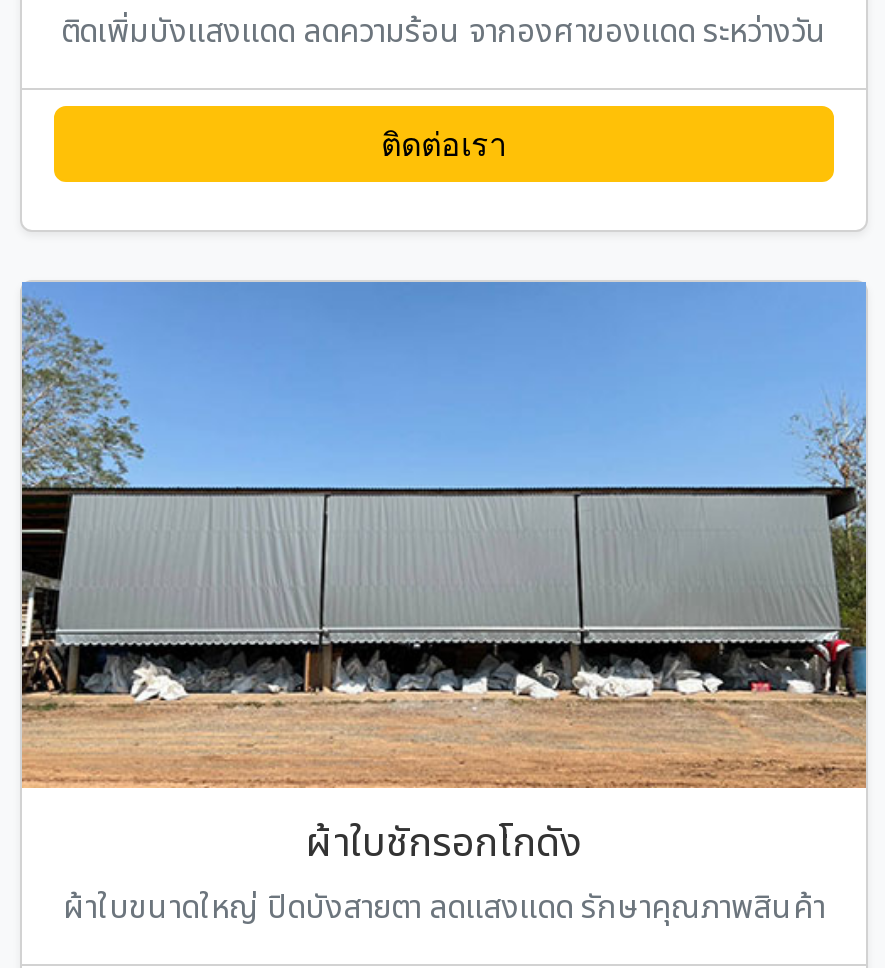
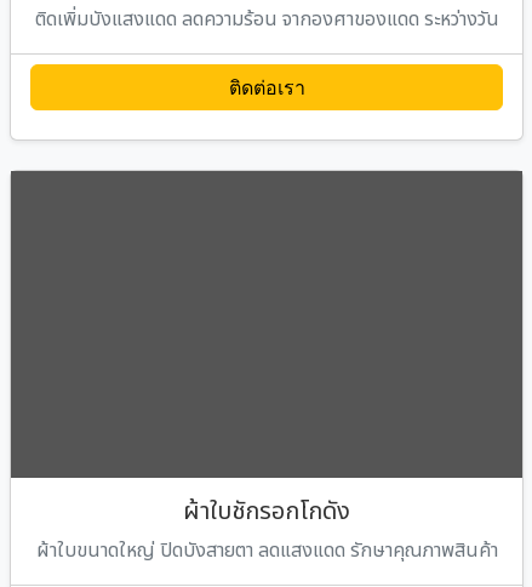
- [image]
